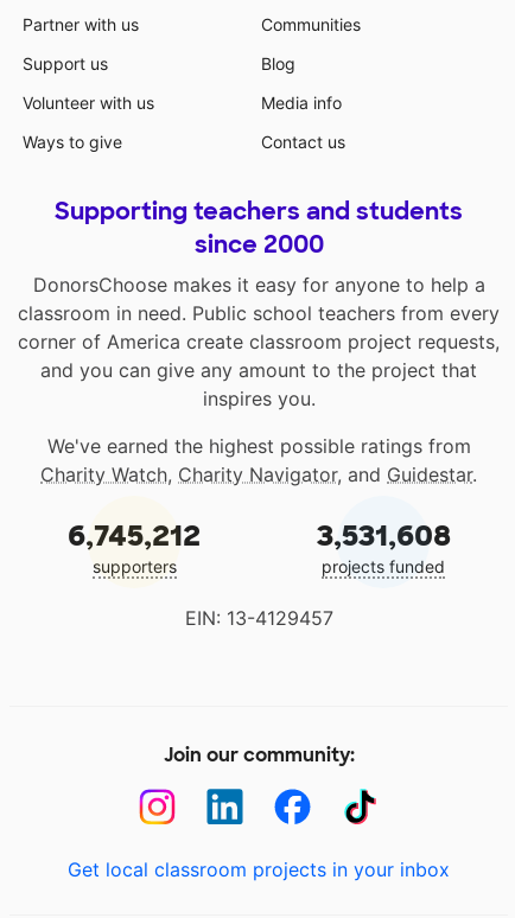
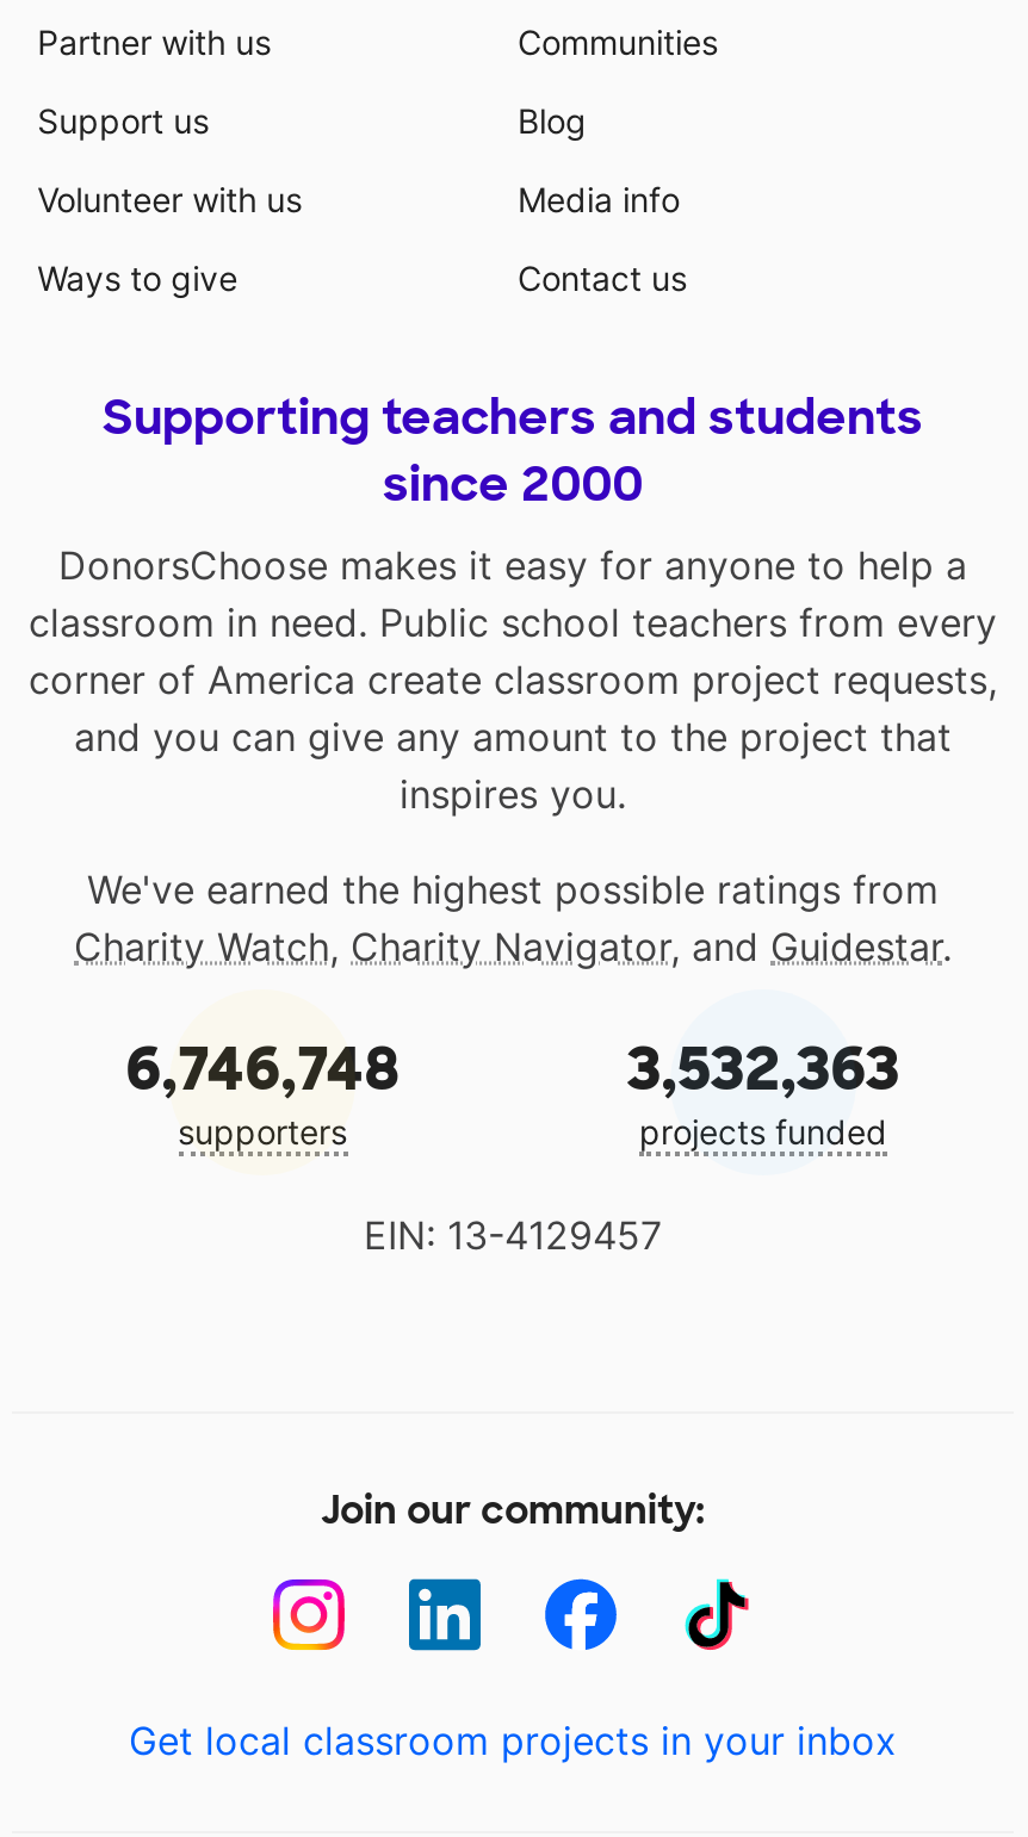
- 6,745,212
+ 6,746,748

- 3,531,608
+ 3,532,363
